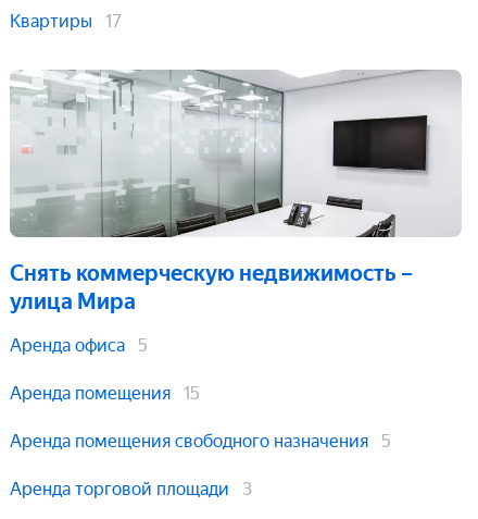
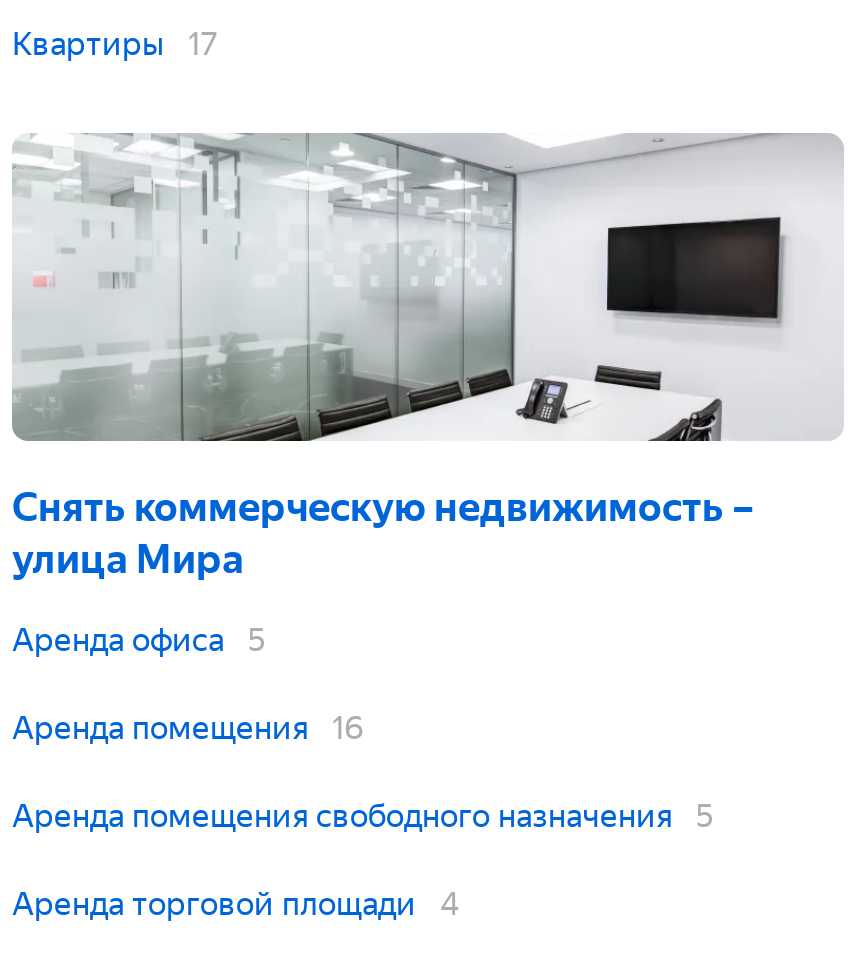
- Аренда помещения 15
+ Аренда помещения 16

- Аренда торговой площади 3
+ Аренда торговой площади 4
